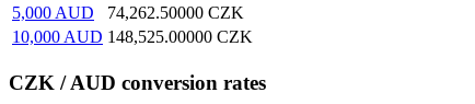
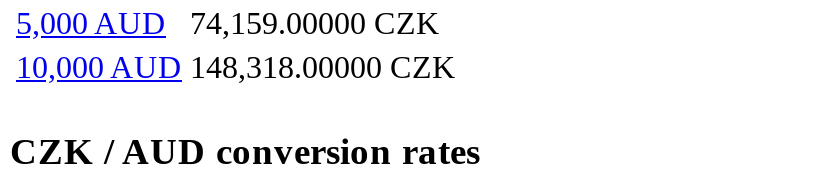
- 5,000 AUD 74,262.50000 CZK
+ 5,000 AUD 74,159.00000 CZK

- 10,000 AUD 148,525.00000 CZK
+ 10,000 AUD 148,318.00000 CZK
